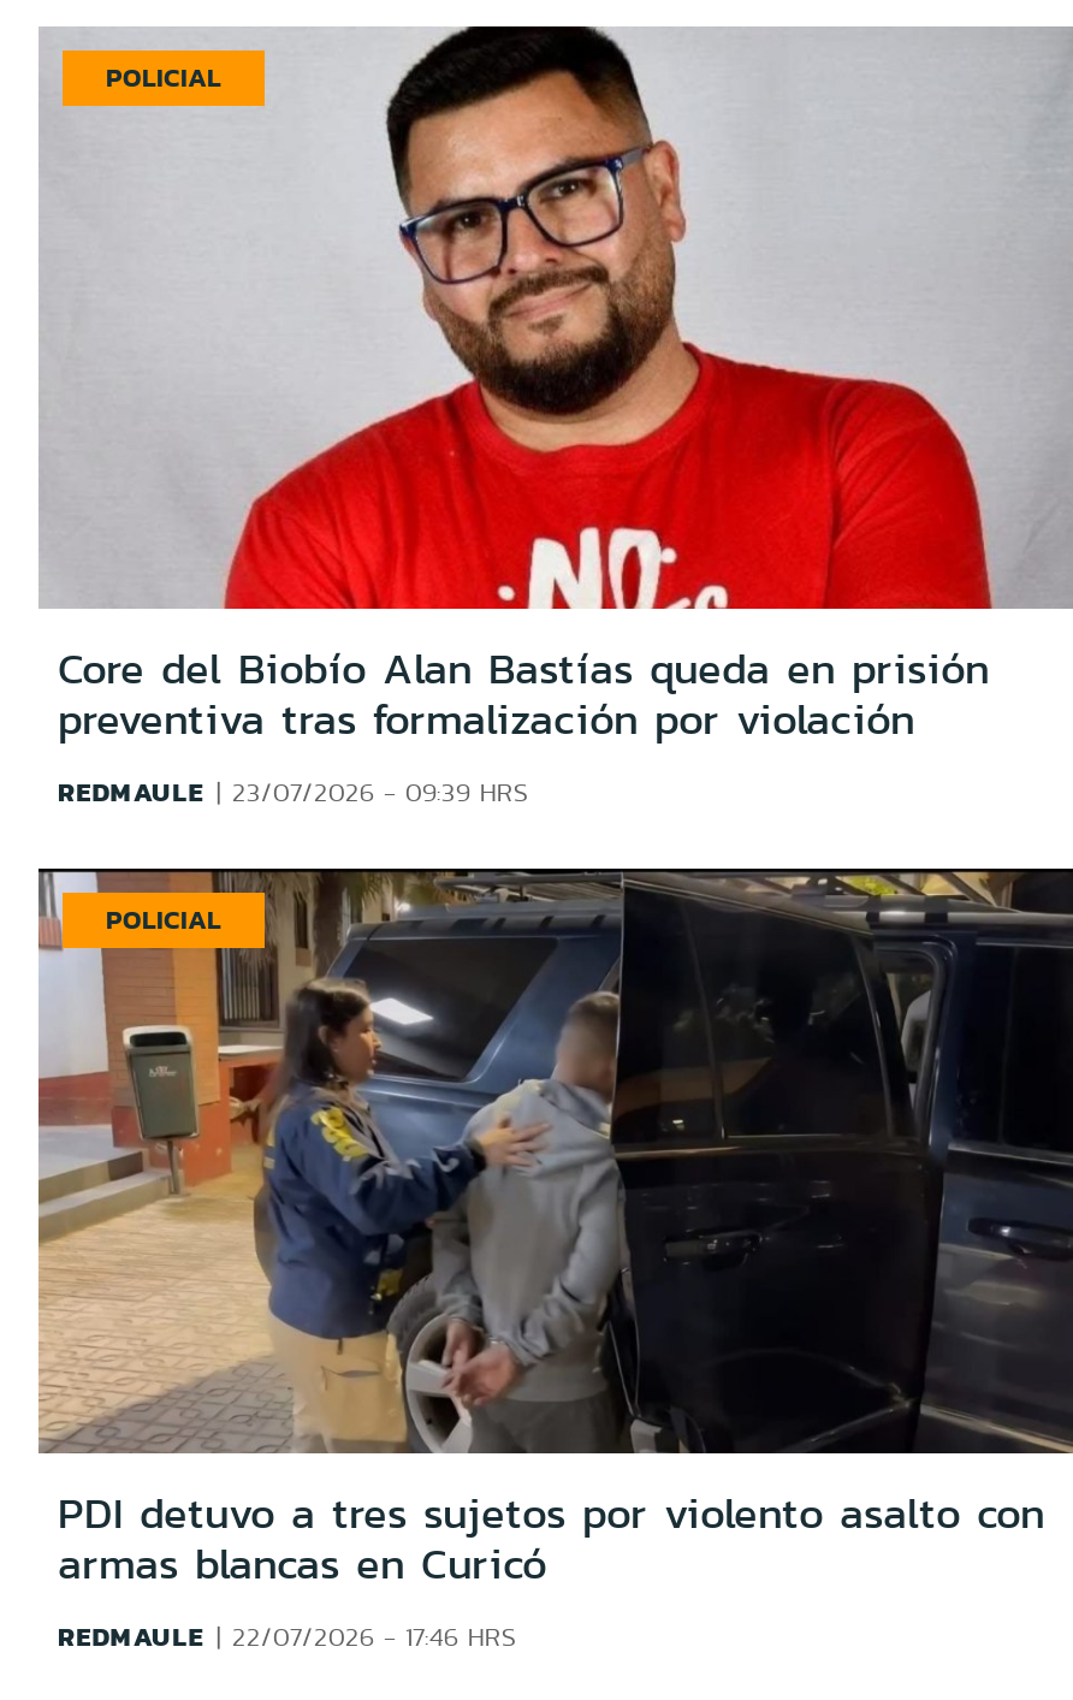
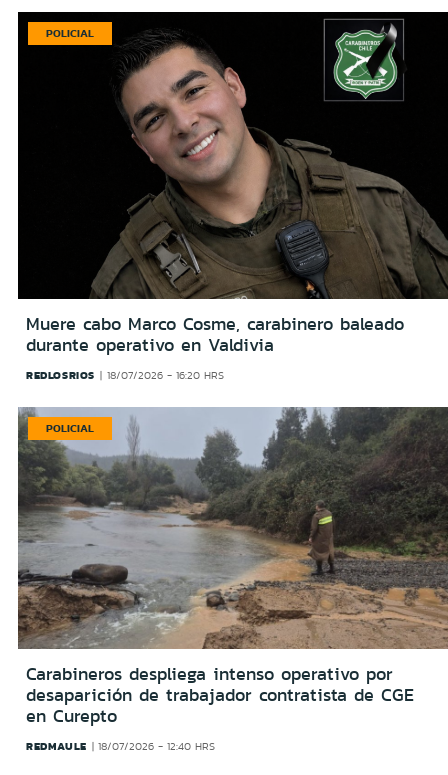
- [image]
- Core del Biobío Alan Bastías queda en prisión
- preventiva tras formalización por violación
- REDMAULE
- 23/07/2026 - 09:39 HRS
+ [image]
+ Muere cabo Marco Cosme, carabinero baleado
+ durante operativo en Valdivia
+ REDLOSRIOS
+ 18/07/2026 - 16:20 HRS

- [image]
- PDI detuvo a tres sujetos por violento asalto con
- armas blancas en Curicó
+ [image]
+ Carabineros despliega intenso operativo por
+ desaparición de trabajador contratista de CGE
+ en Curepto

- REDMAULE 22/07/2026 - 17:46 HRS
+ REDMAULE 18/07/2026 - 12:40 HRS
